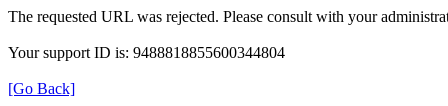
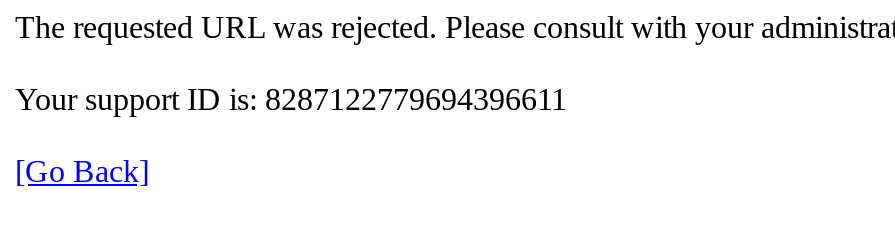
- Your support ID is: 9488818855600344804
+ Your support ID is: 8287122779694396611
